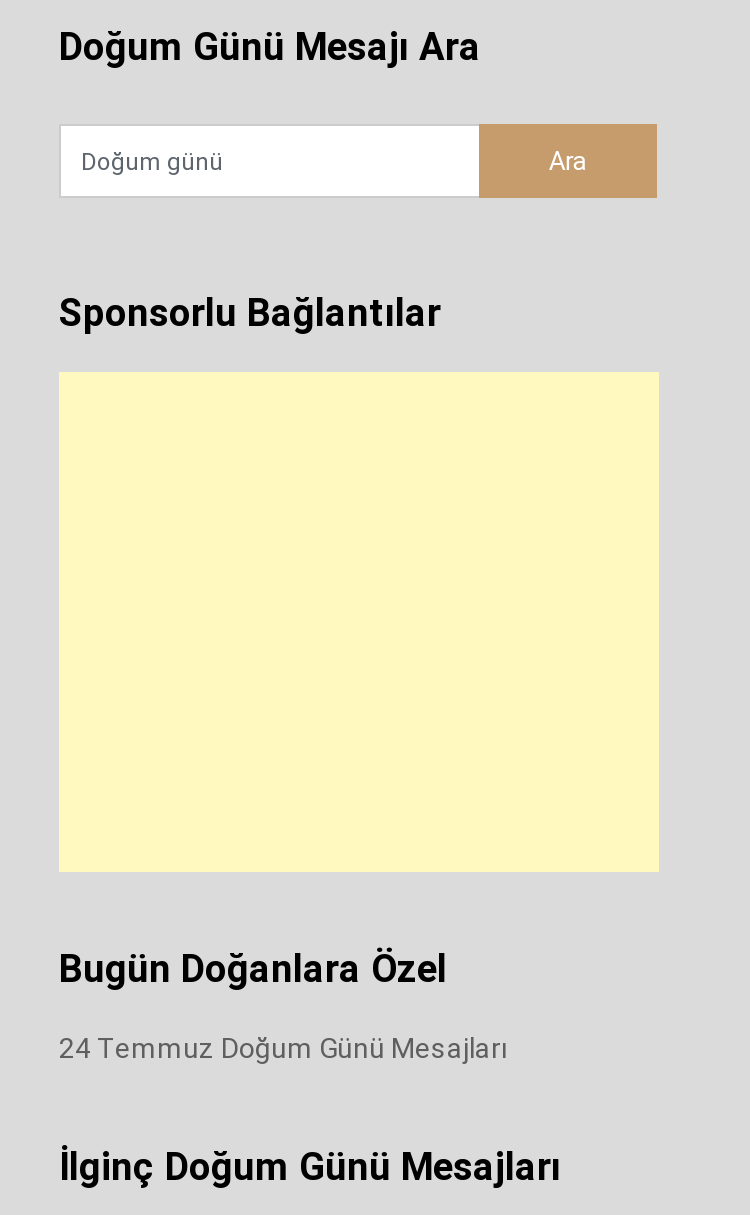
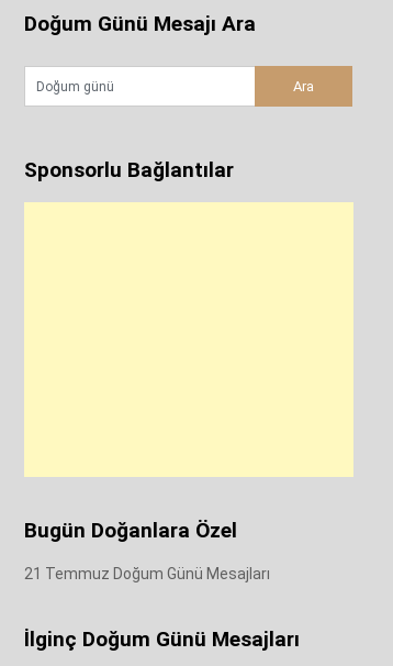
- 24 Temmuz Doğum Günü Mesajları
+ 21 Temmuz Doğum Günü Mesajları
